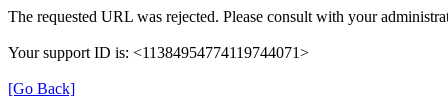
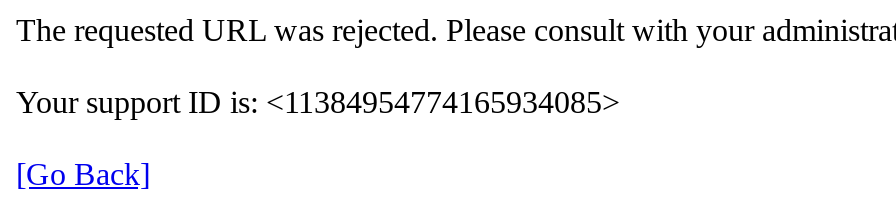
- Your support ID is: <11384954774119744071>
+ Your support ID is: <11384954774165934085>
